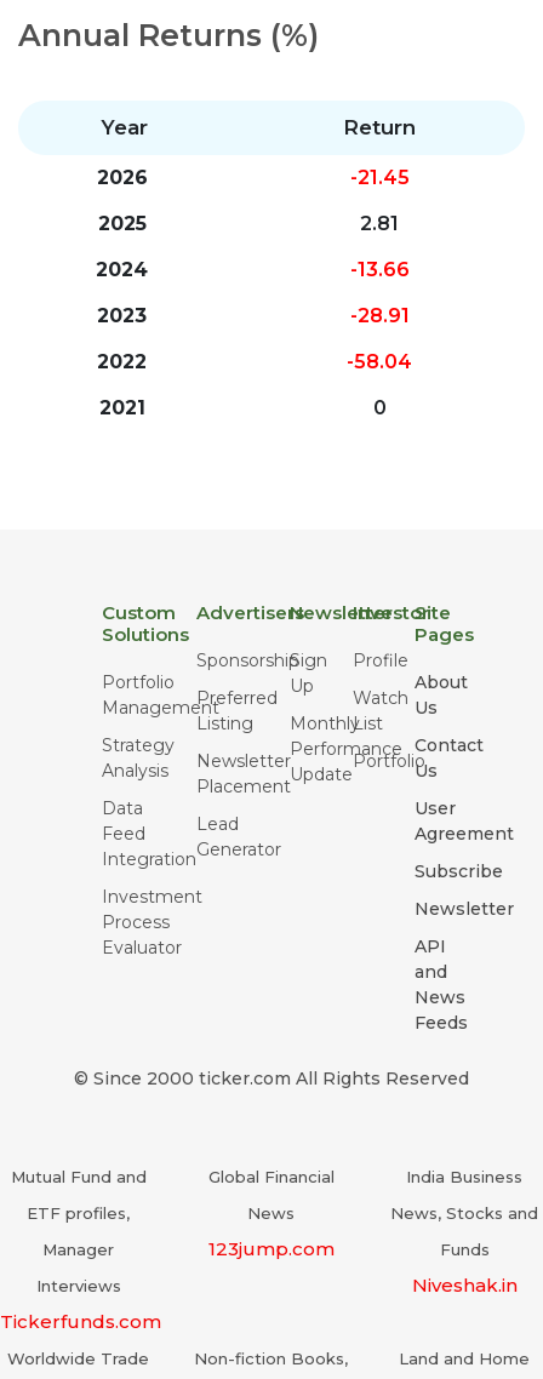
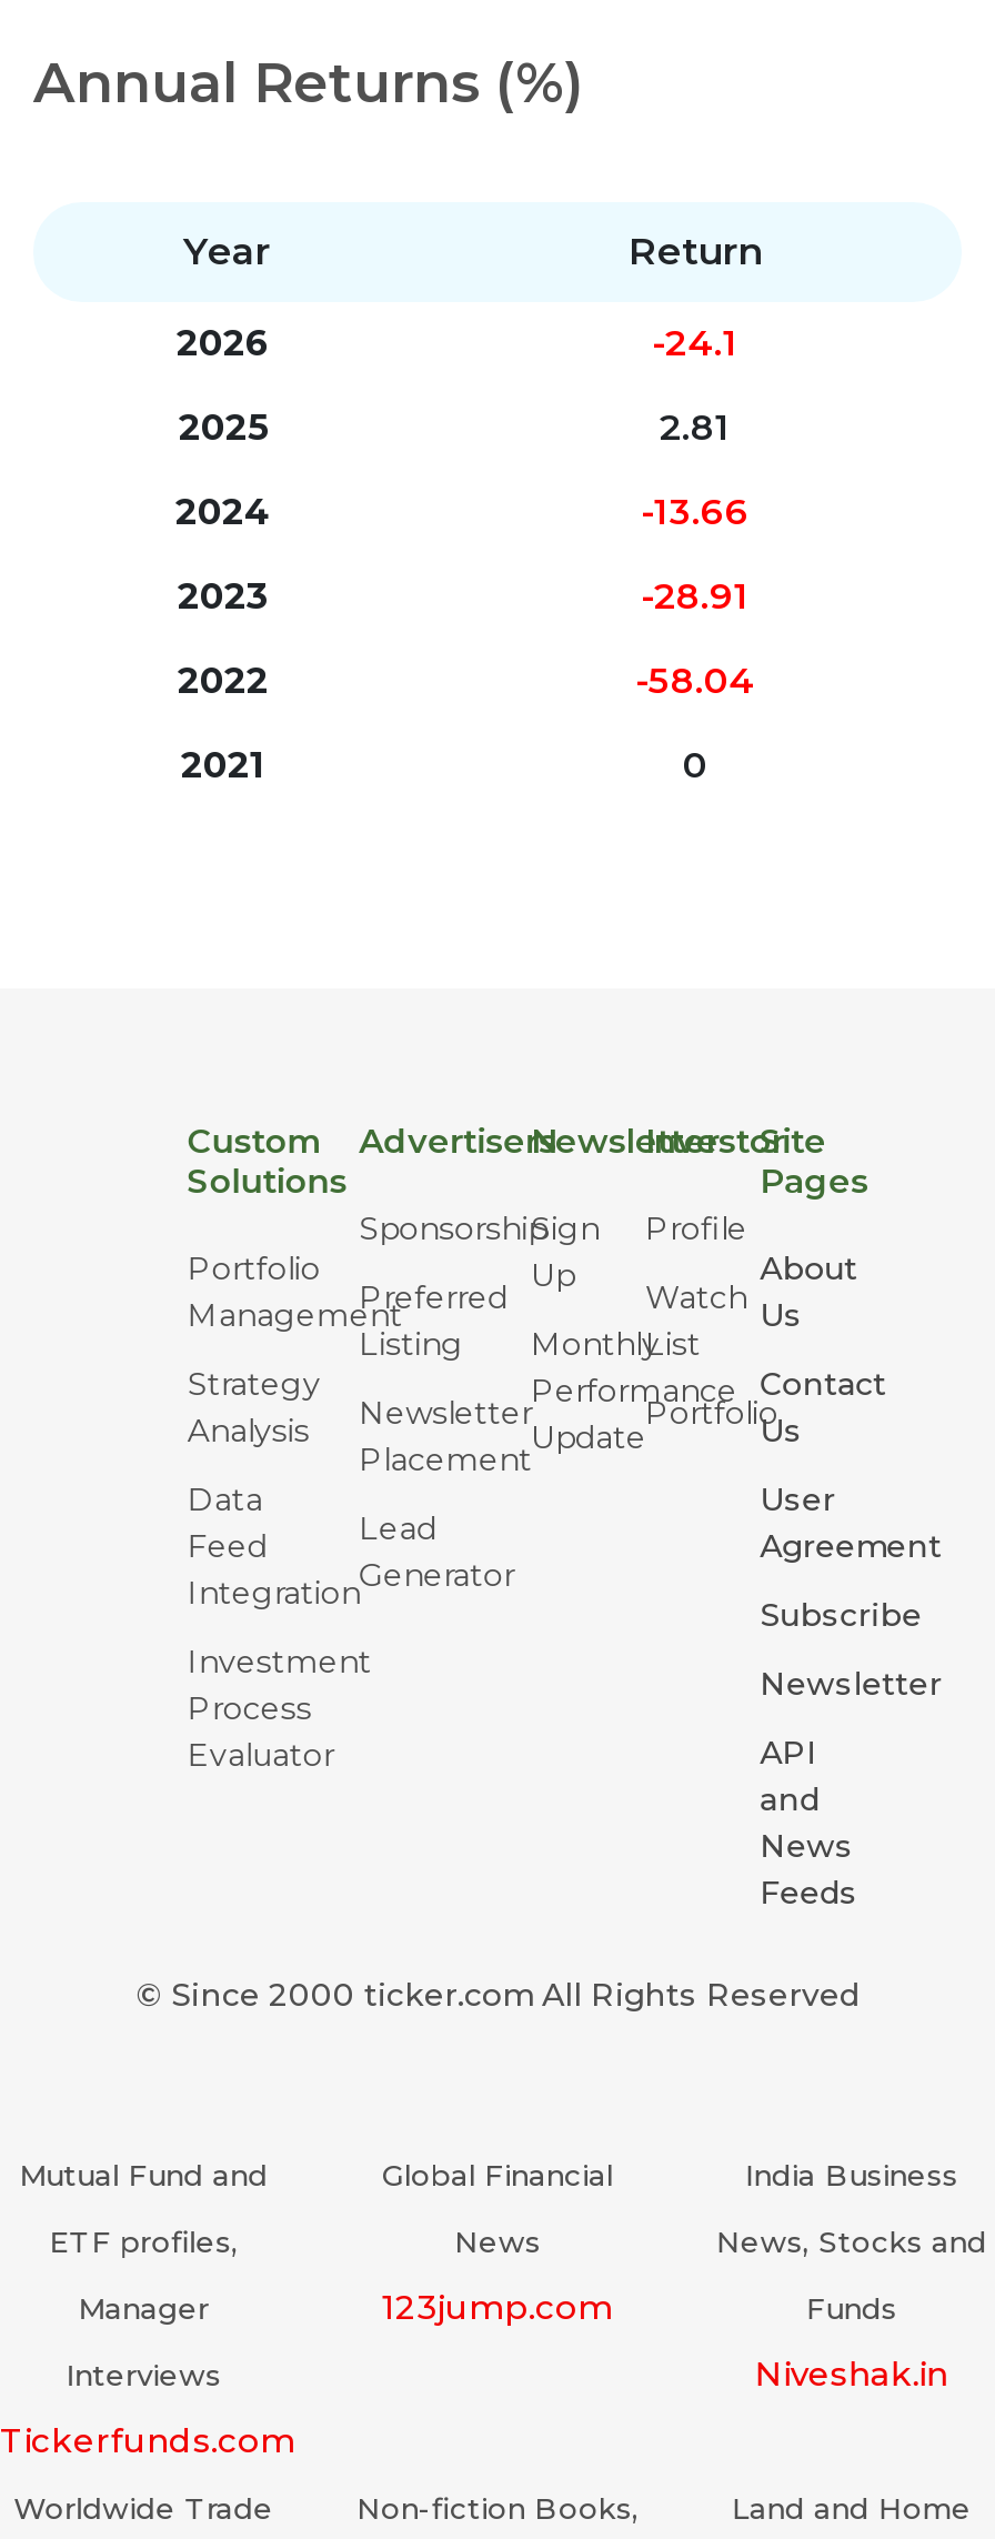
- -21.45
+ -24.1
